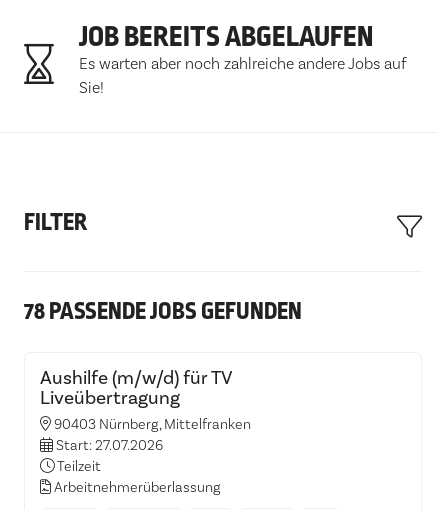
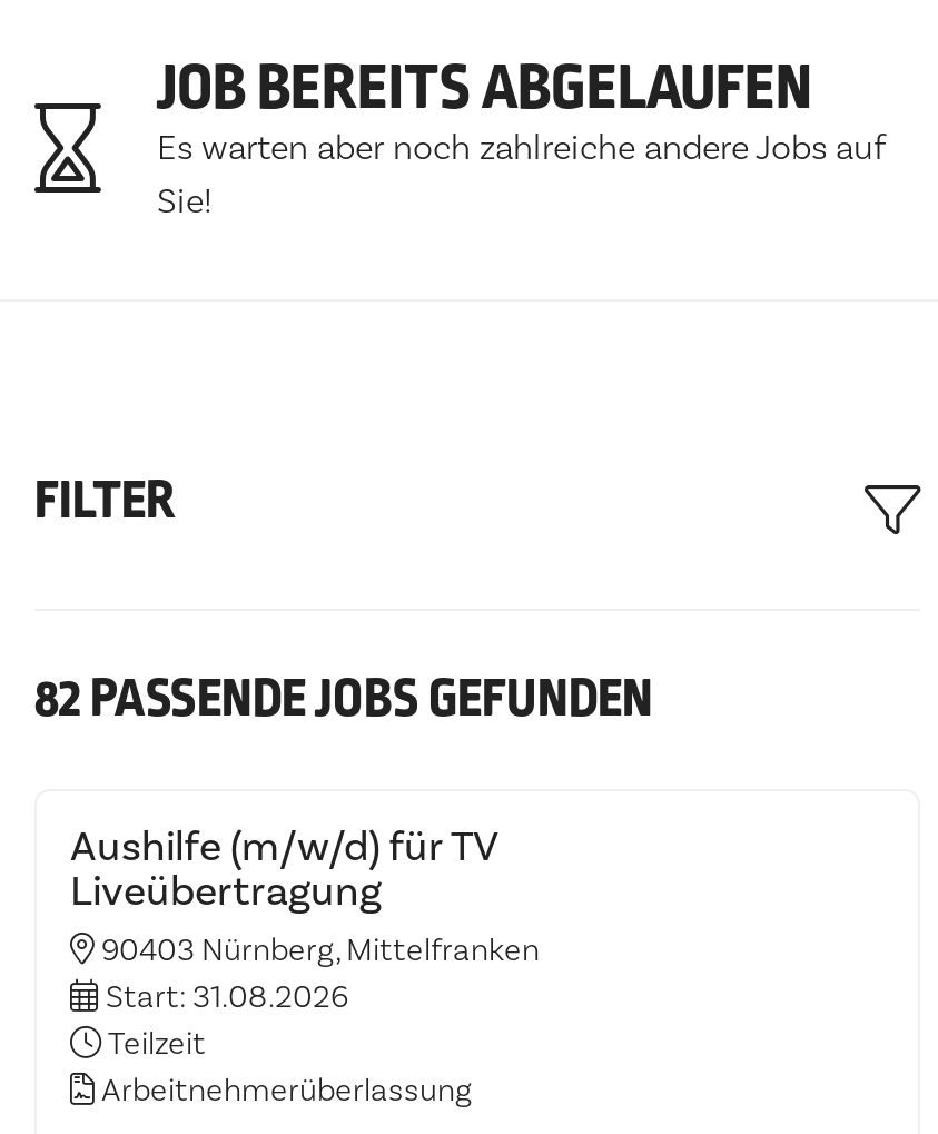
- 78PASSENDE JOBS GEFUNDEN
+ 82PASSENDE JOBS GEFUNDEN

- Start: 27.07.2026
+ Start: 31.08.2026
